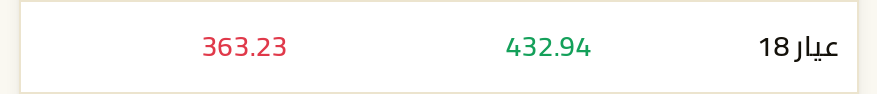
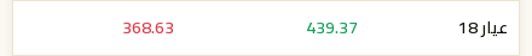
- 363.23
+ 368.63

- 432.94
+ 439.37
